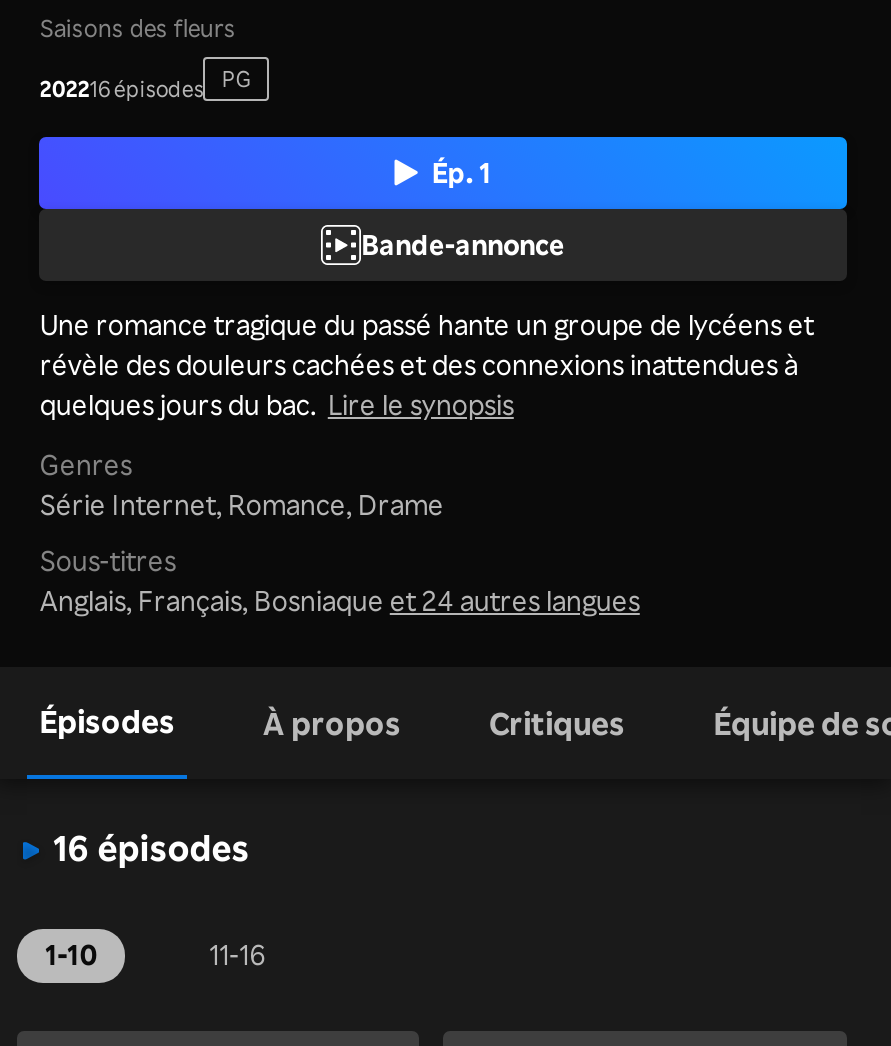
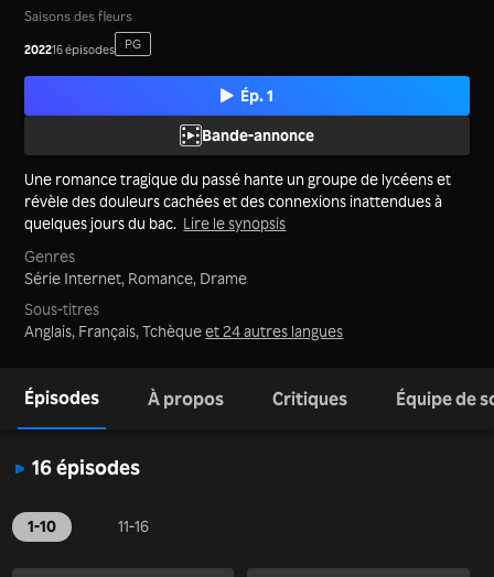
- Anglais, Français, Bosniaque et 24 autres langues
+ Anglais, Français, Tchèque et 24 autres langues
